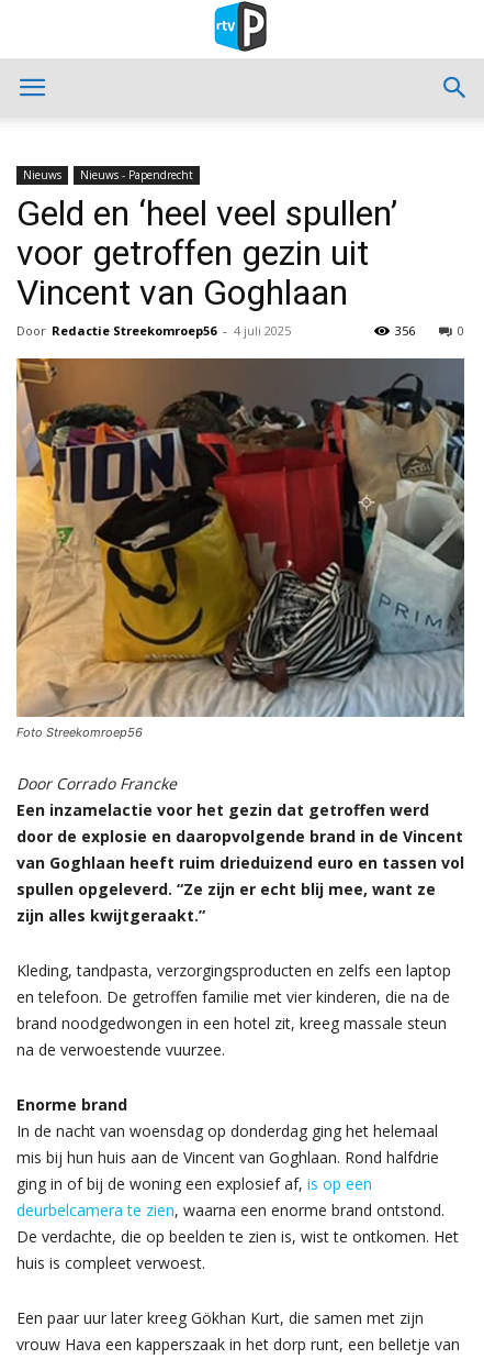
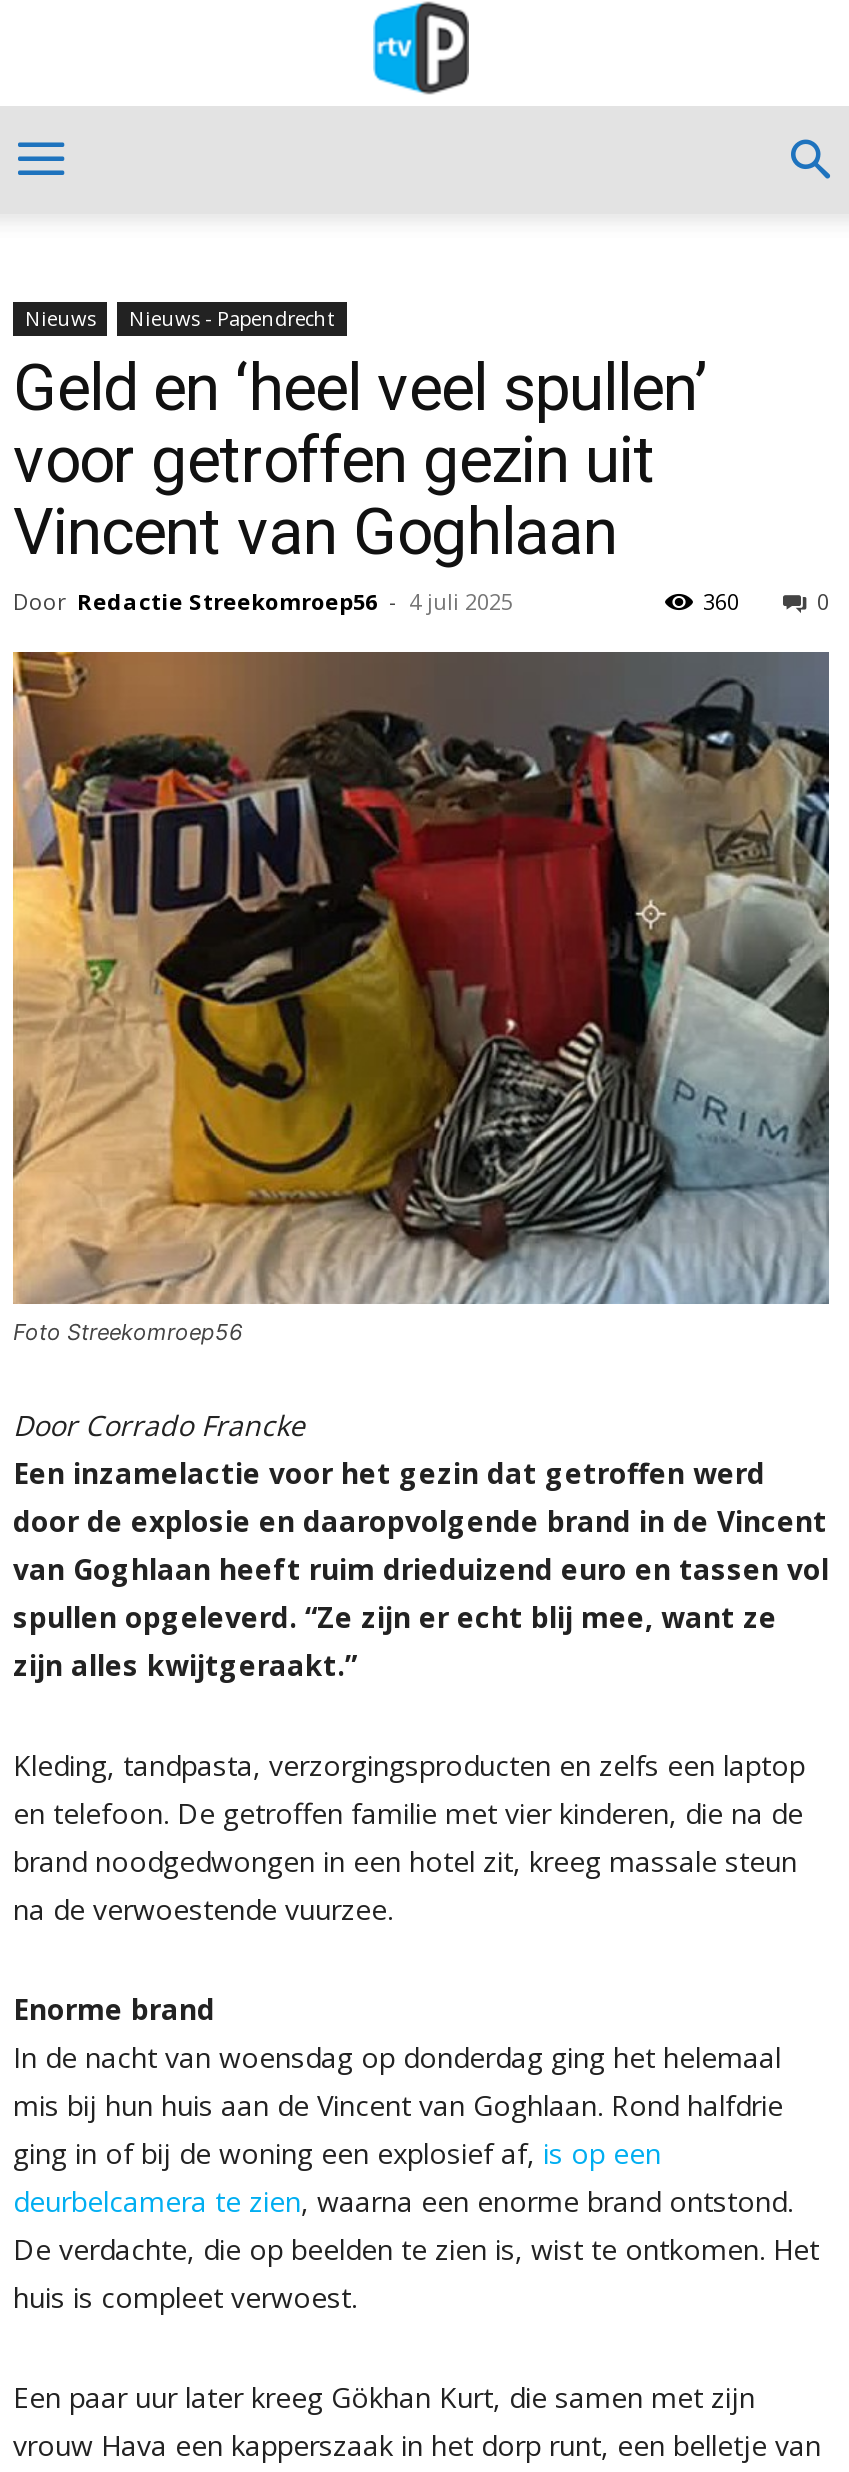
- 356
+ 360
